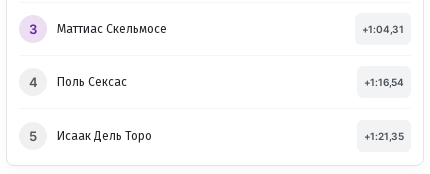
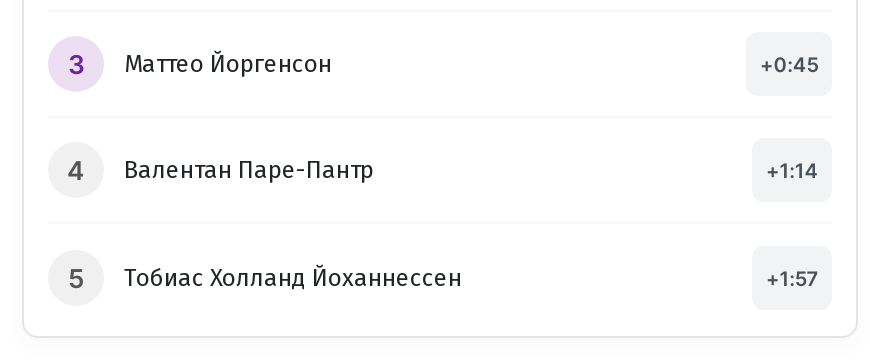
- Маттиас Скельмосе
- +1:04,31
+ Маттео Йоргенсон
+ +0:45

- Поль Сексас
- +1:16,54
+ Валентан Паре-Пантр
+ +1:14

- Исаак Дель Торо
- +1:21,35
+ Тобиас Холланд Йоханнессен
+ +1:57
